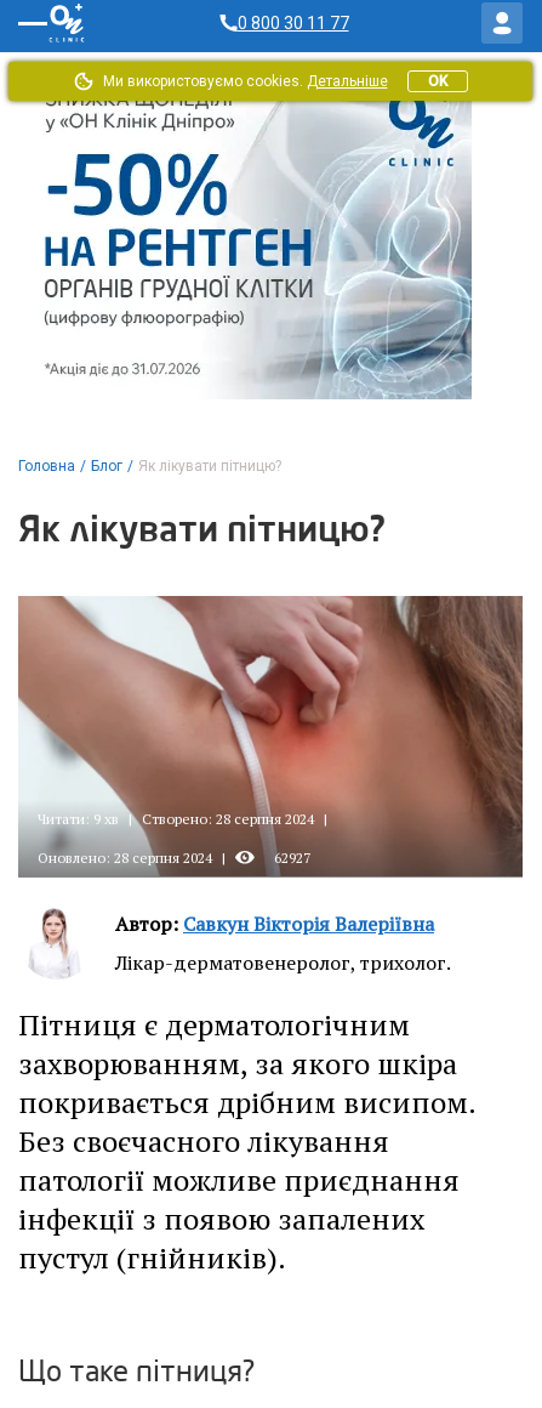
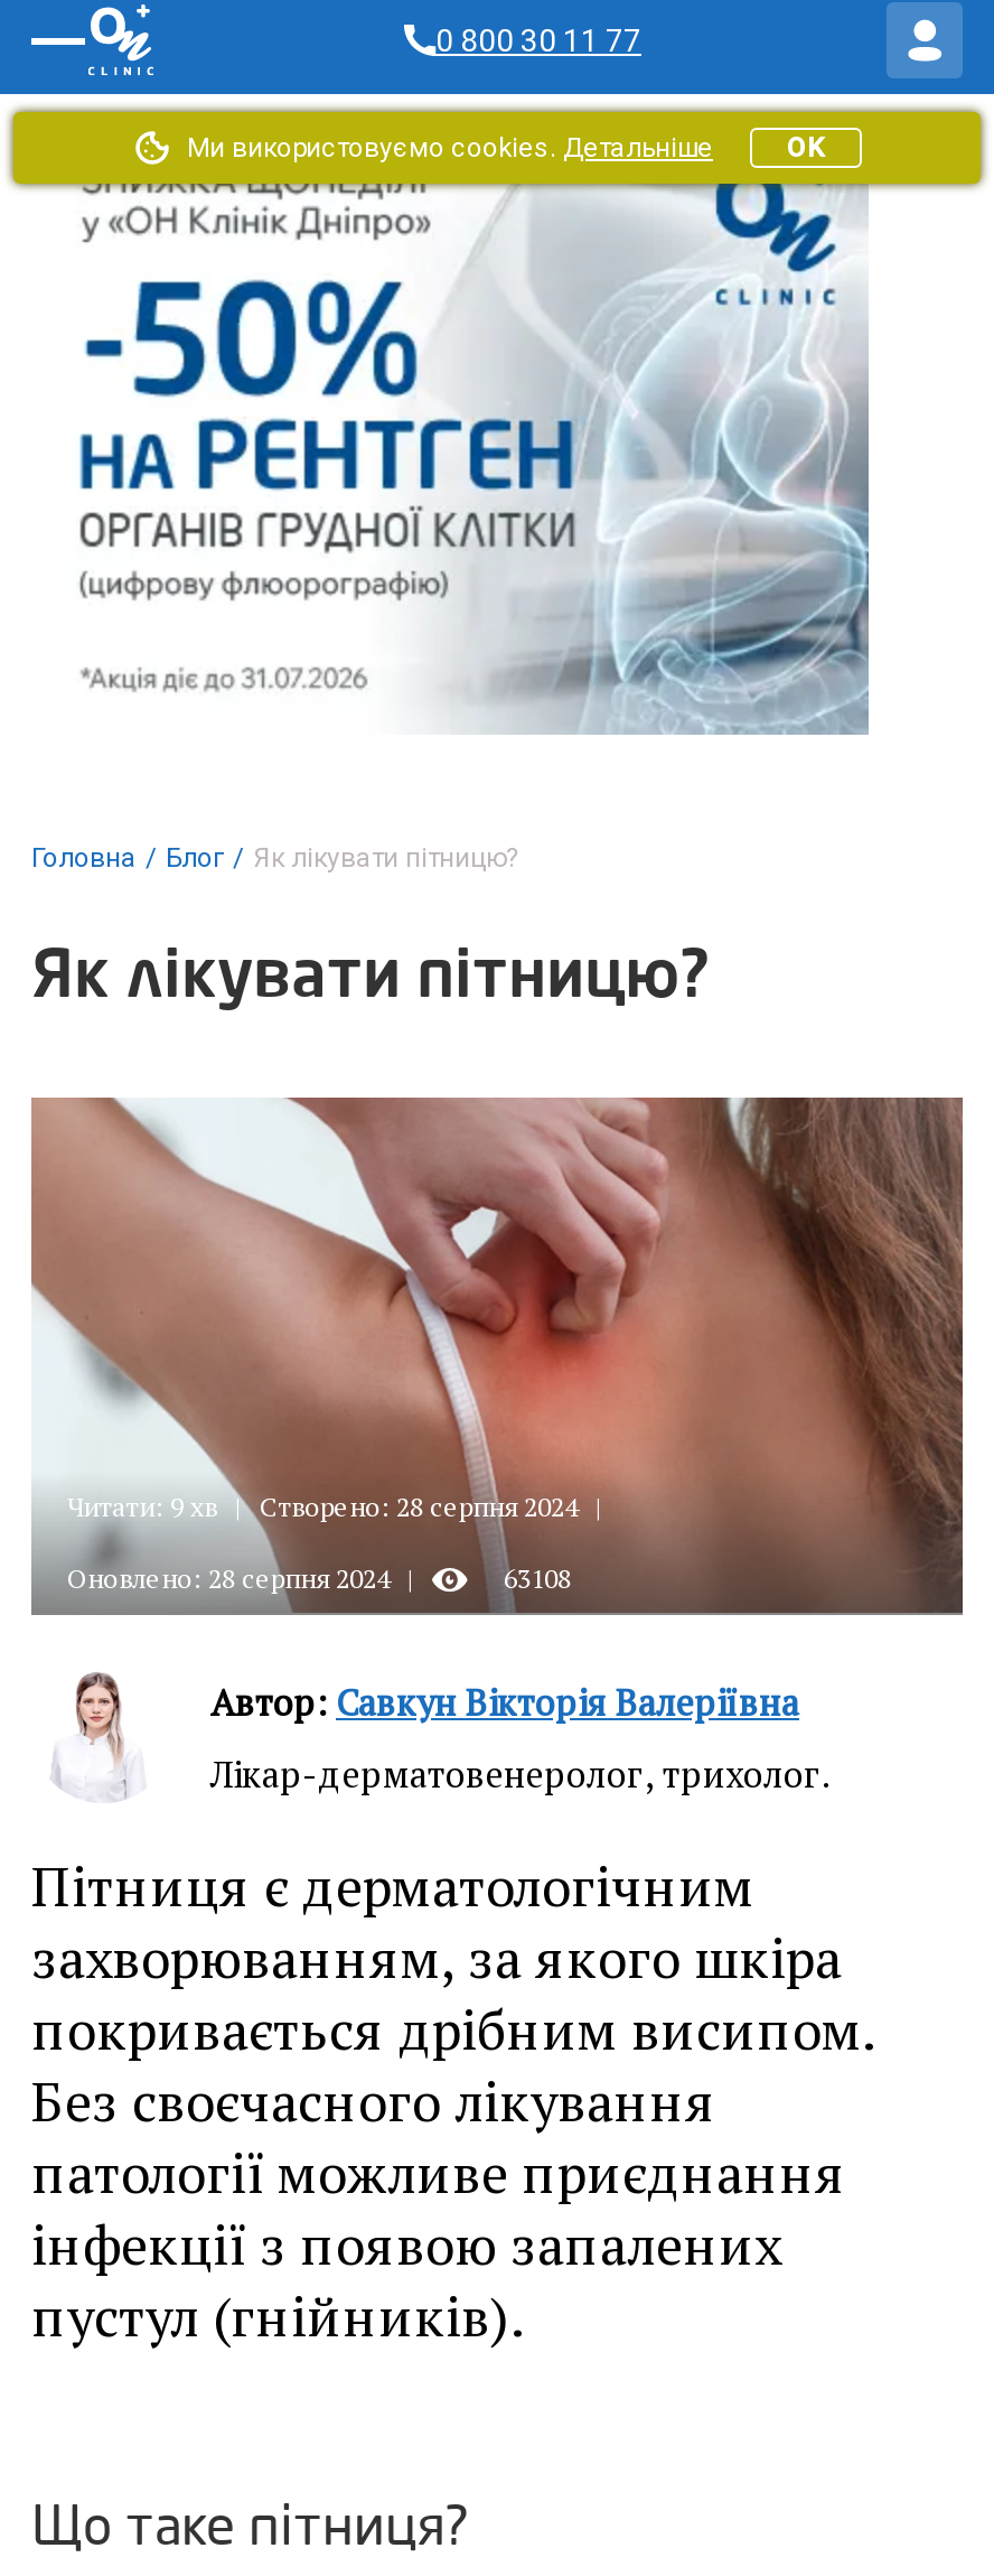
- 62927
+ 63108
